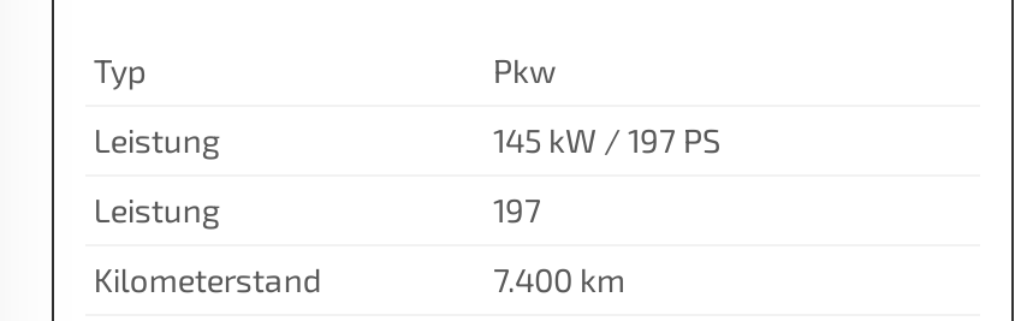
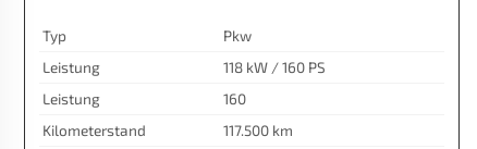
- 145 kW / 197 PS
+ 118 kW / 160 PS

- 197
+ 160

- 7.400 km
+ 117.500 km
